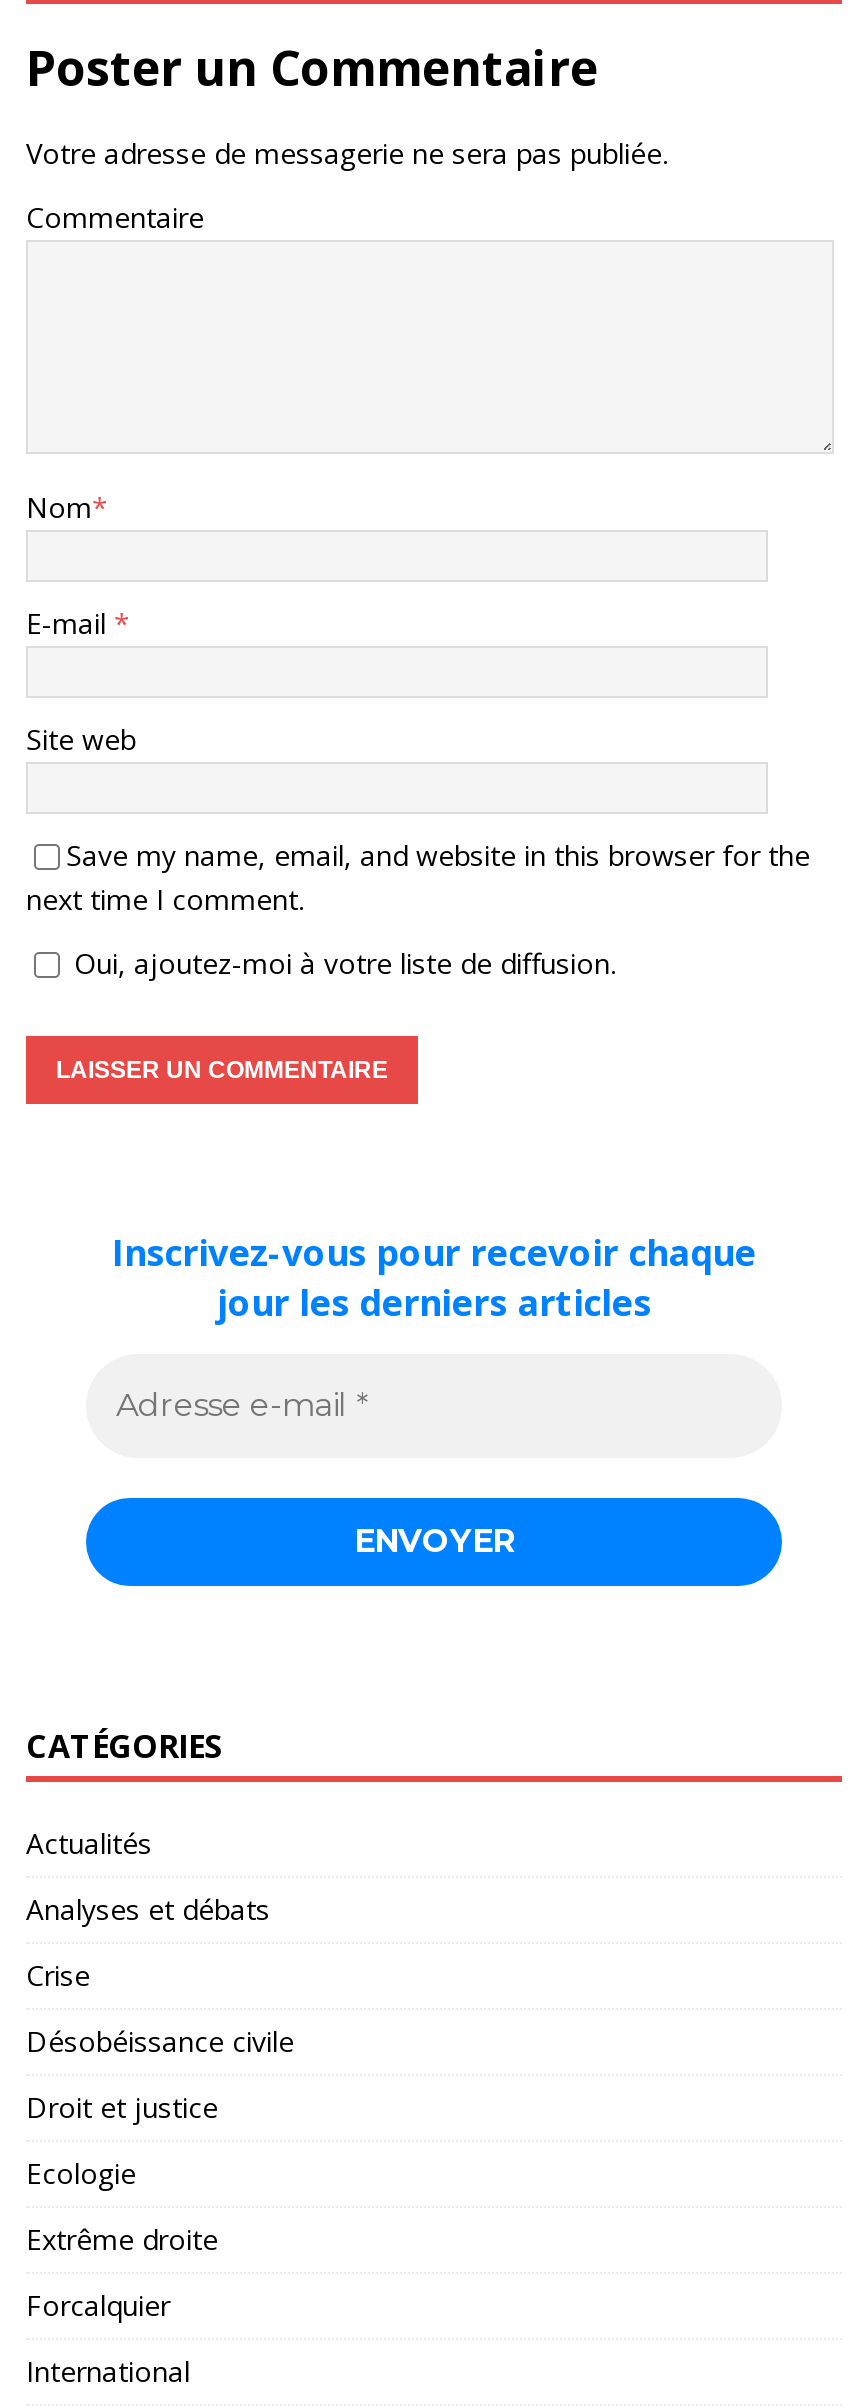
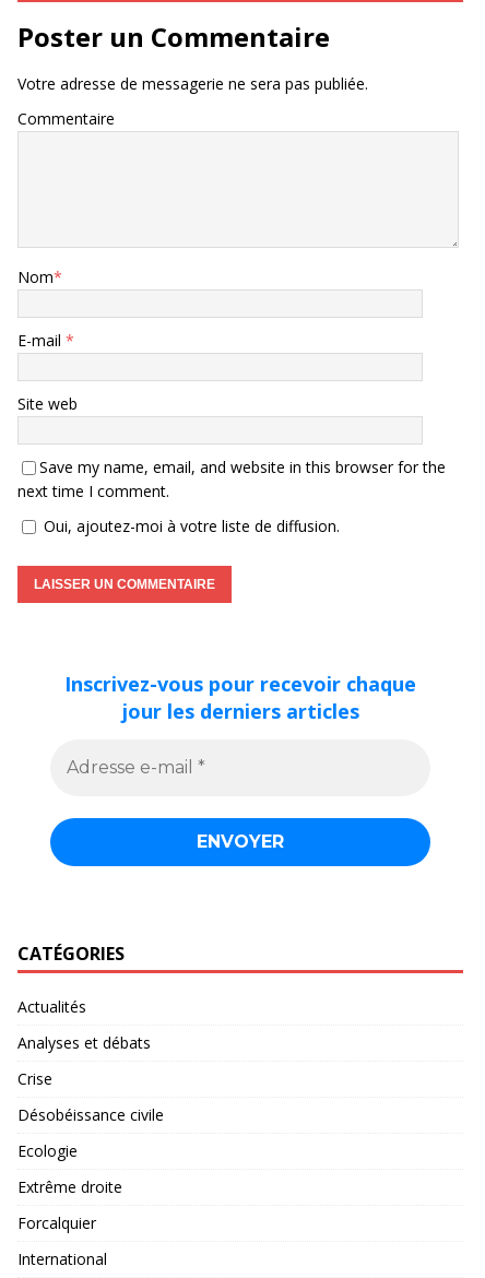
- Droit et justice
